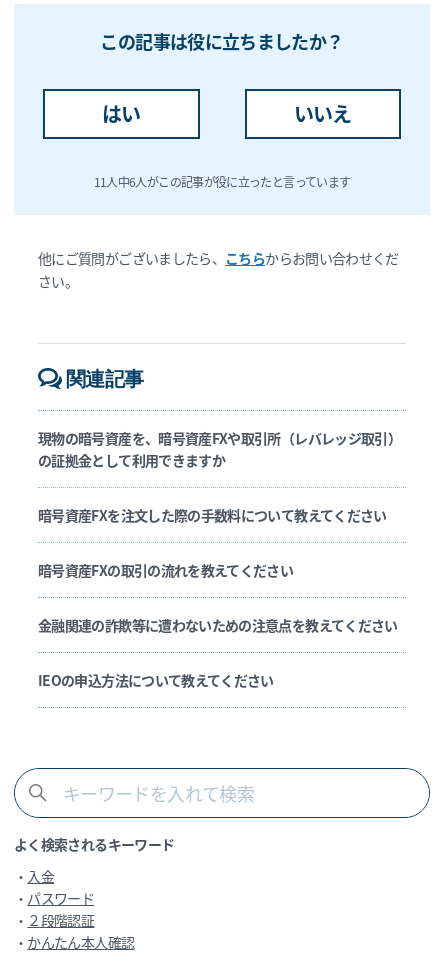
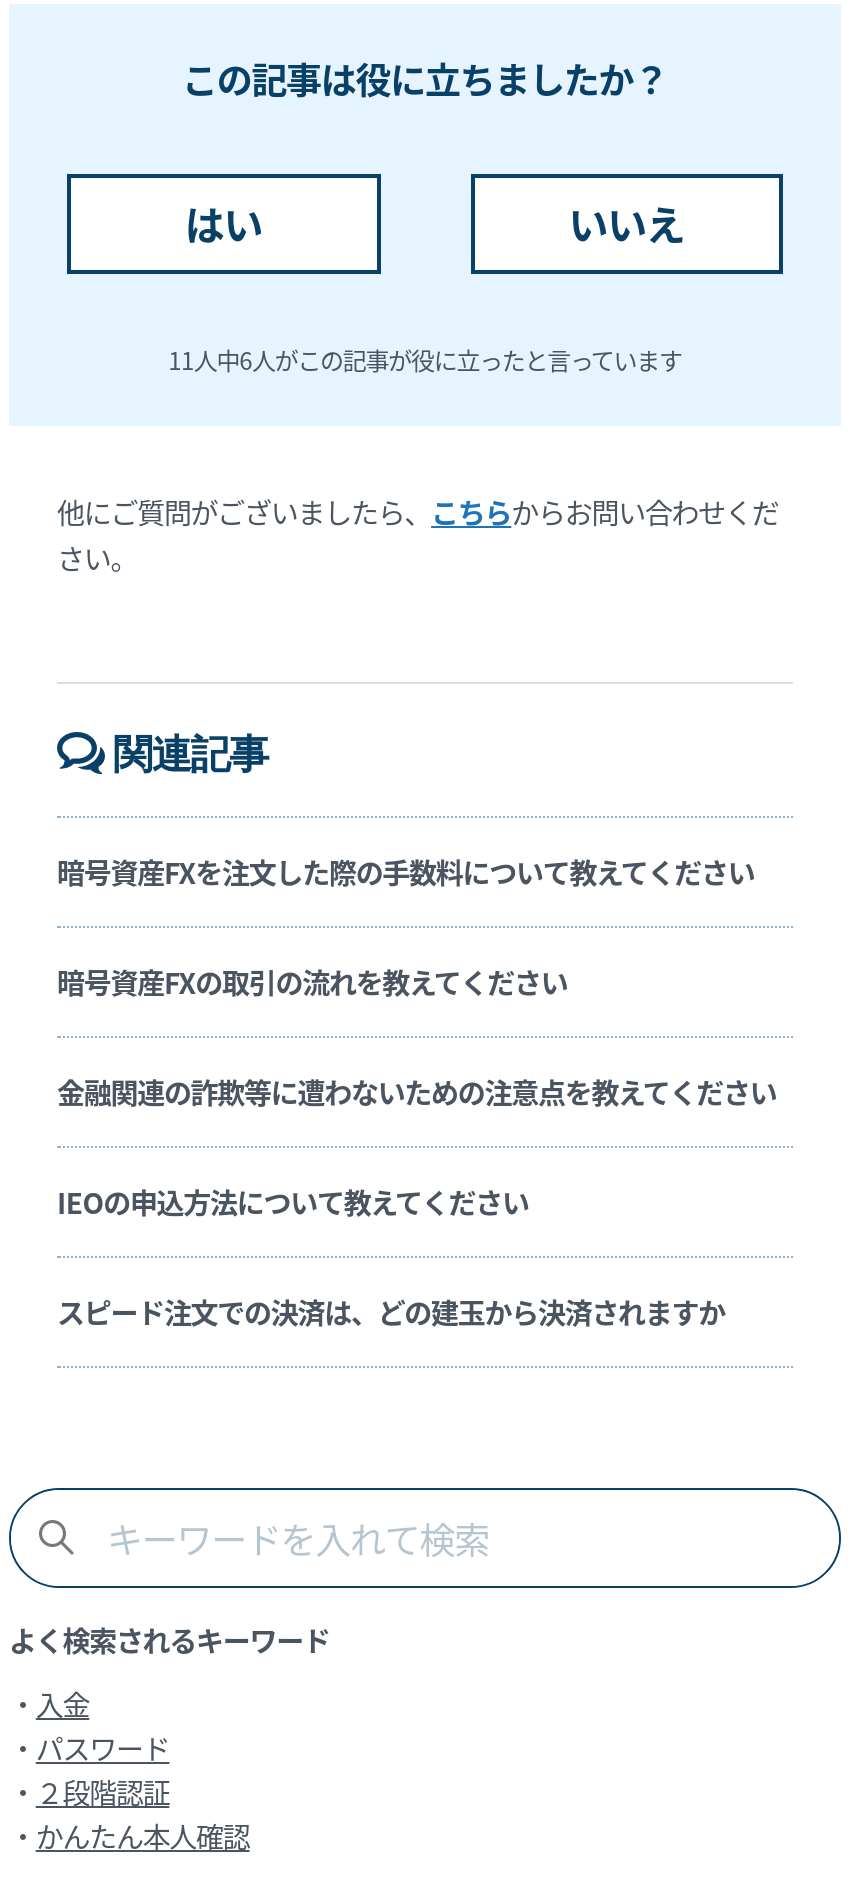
- 現物の暗号資産を、暗号資産FXや取引所（レバレッジ取引）
- の証拠金として利用できますか

moved up: 暗号資産FXを注文した際の手数料について教えてください | 暗号資産FXの取引の流れを教えてください | 金融関連の詐欺等に遭わないための注意点を教えてください | IEOの申込方法について教えてください

+ スピード注文での決済は、どの建玉から決済されますか
